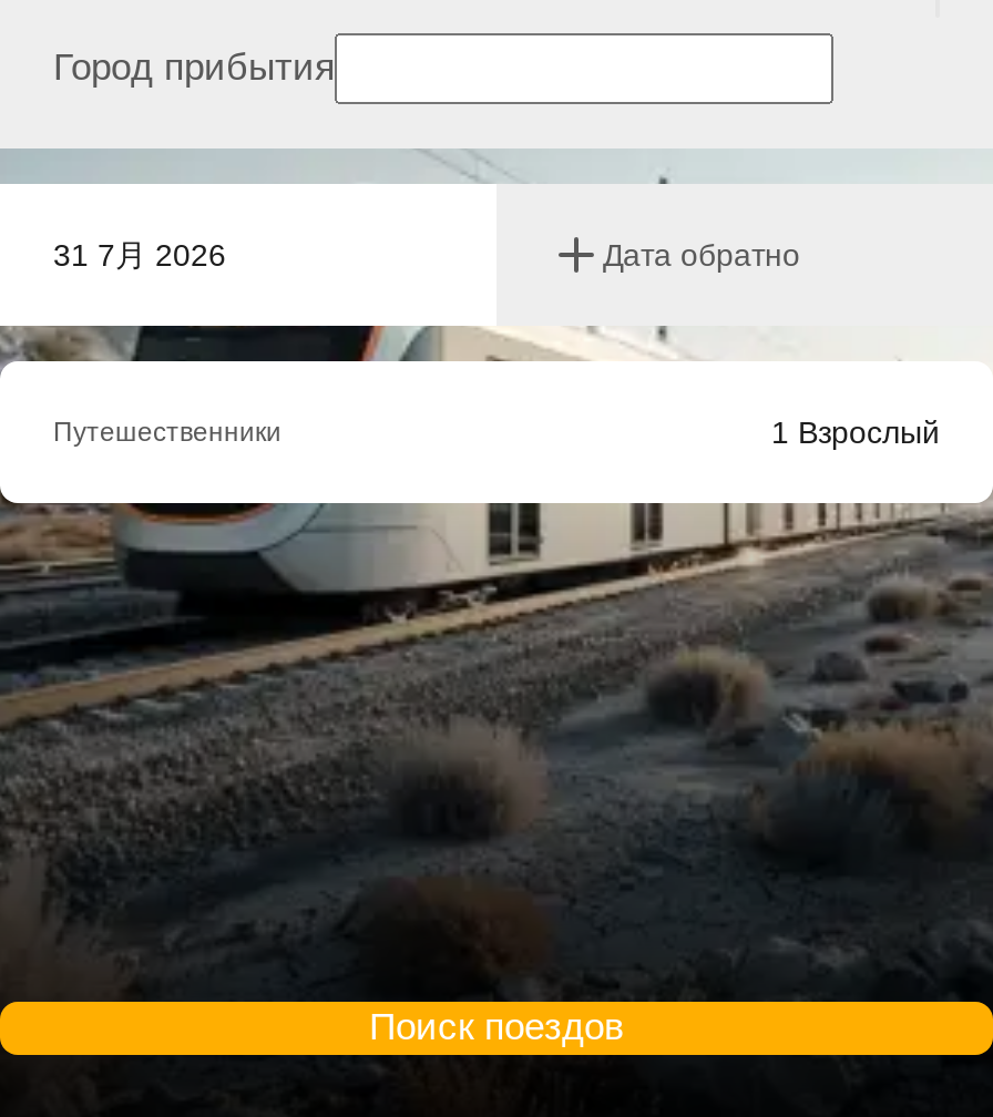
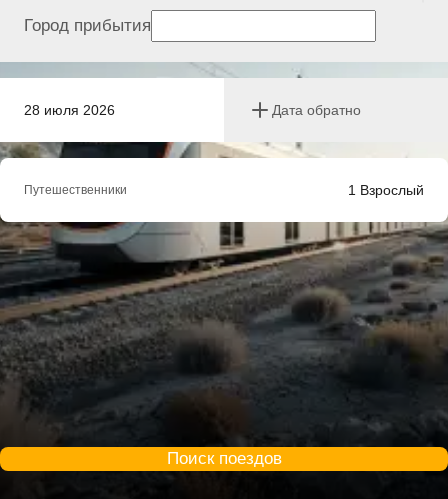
- 31 7月 2026
+ 28 июля 2026
